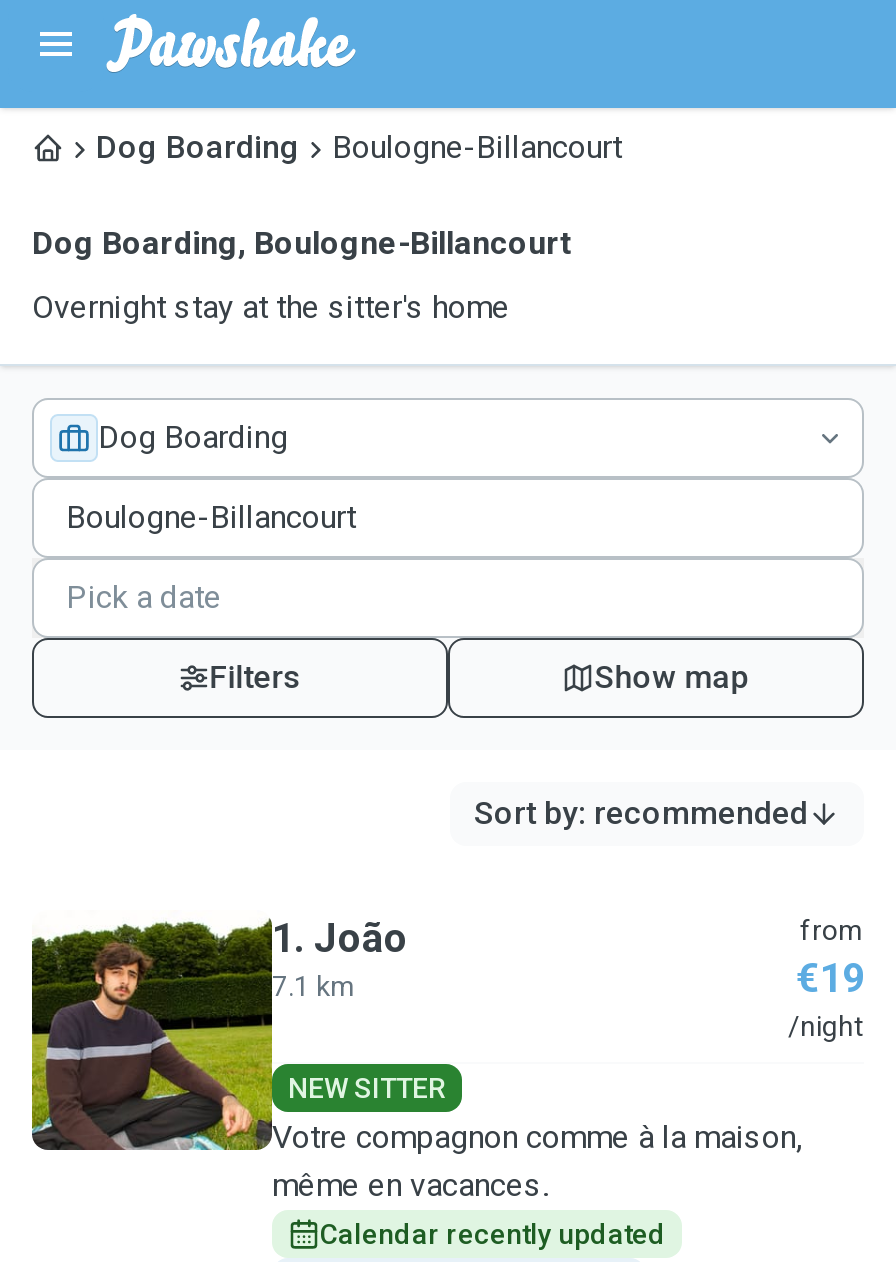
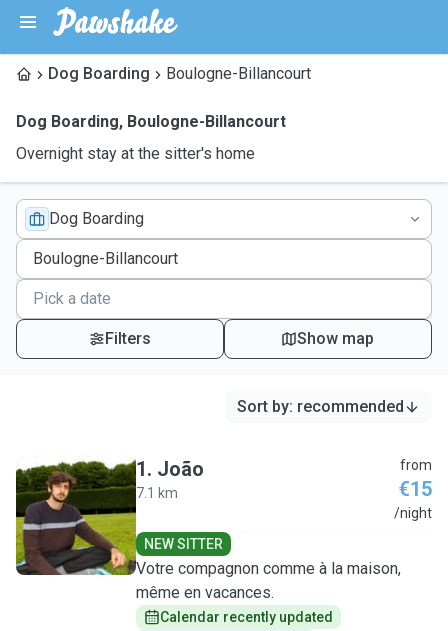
- €19
+ €15
